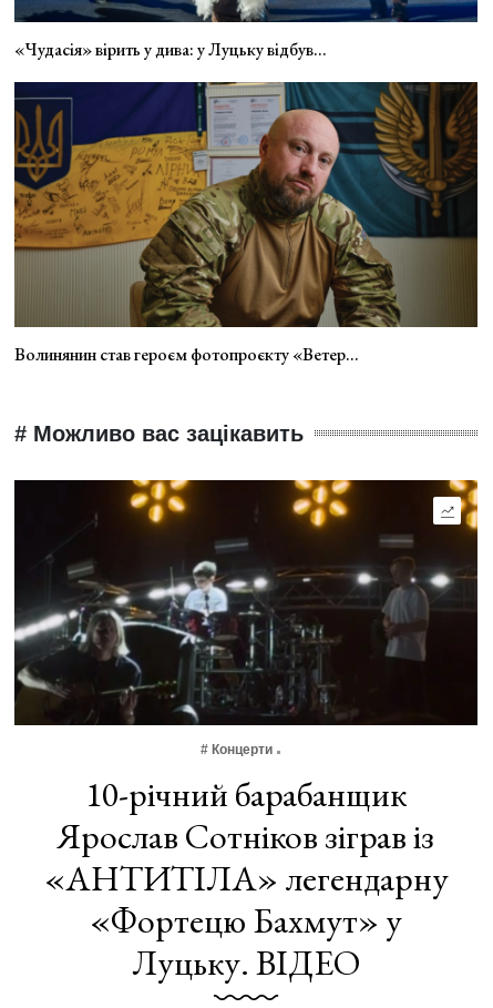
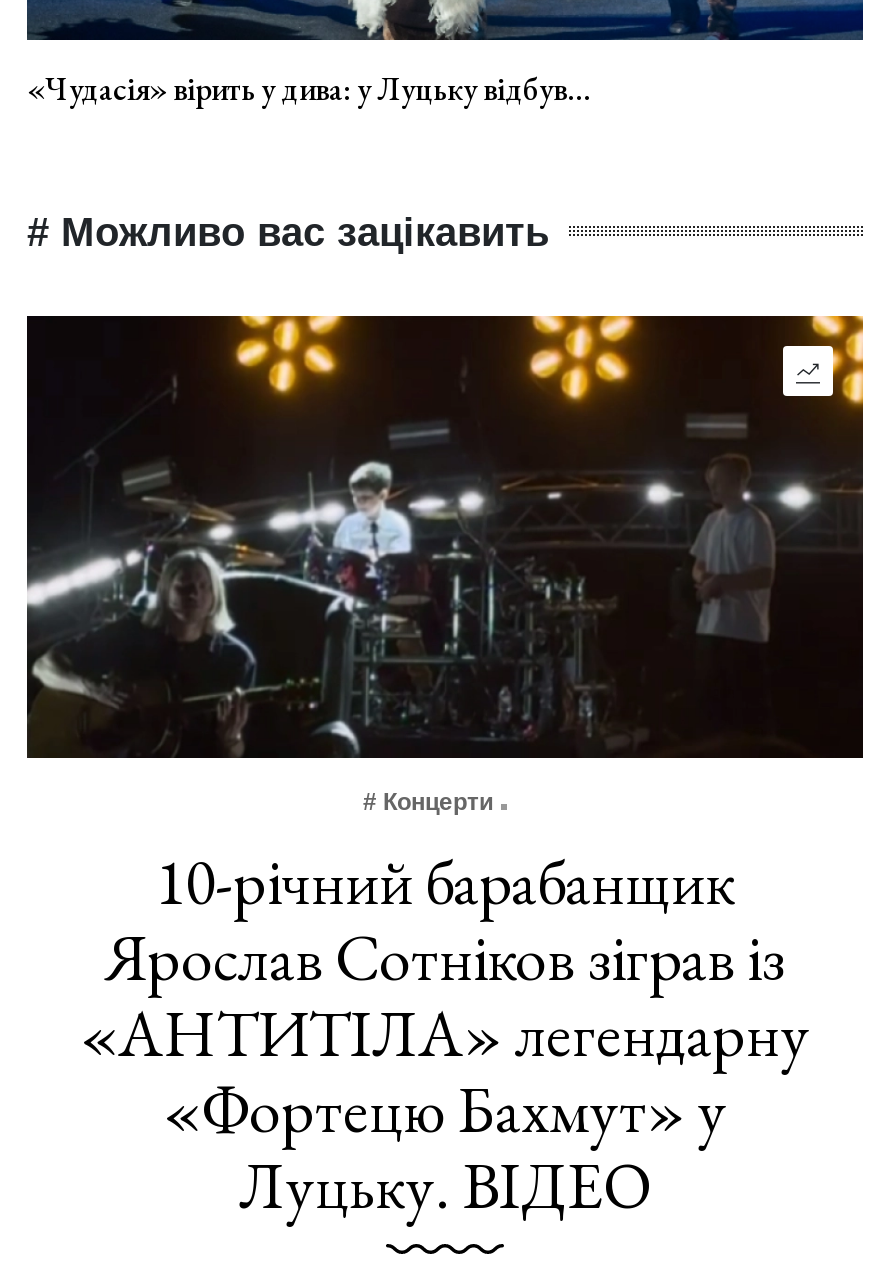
- [image]
- Волинянин став героєм фотопроєкту «Ветер...
